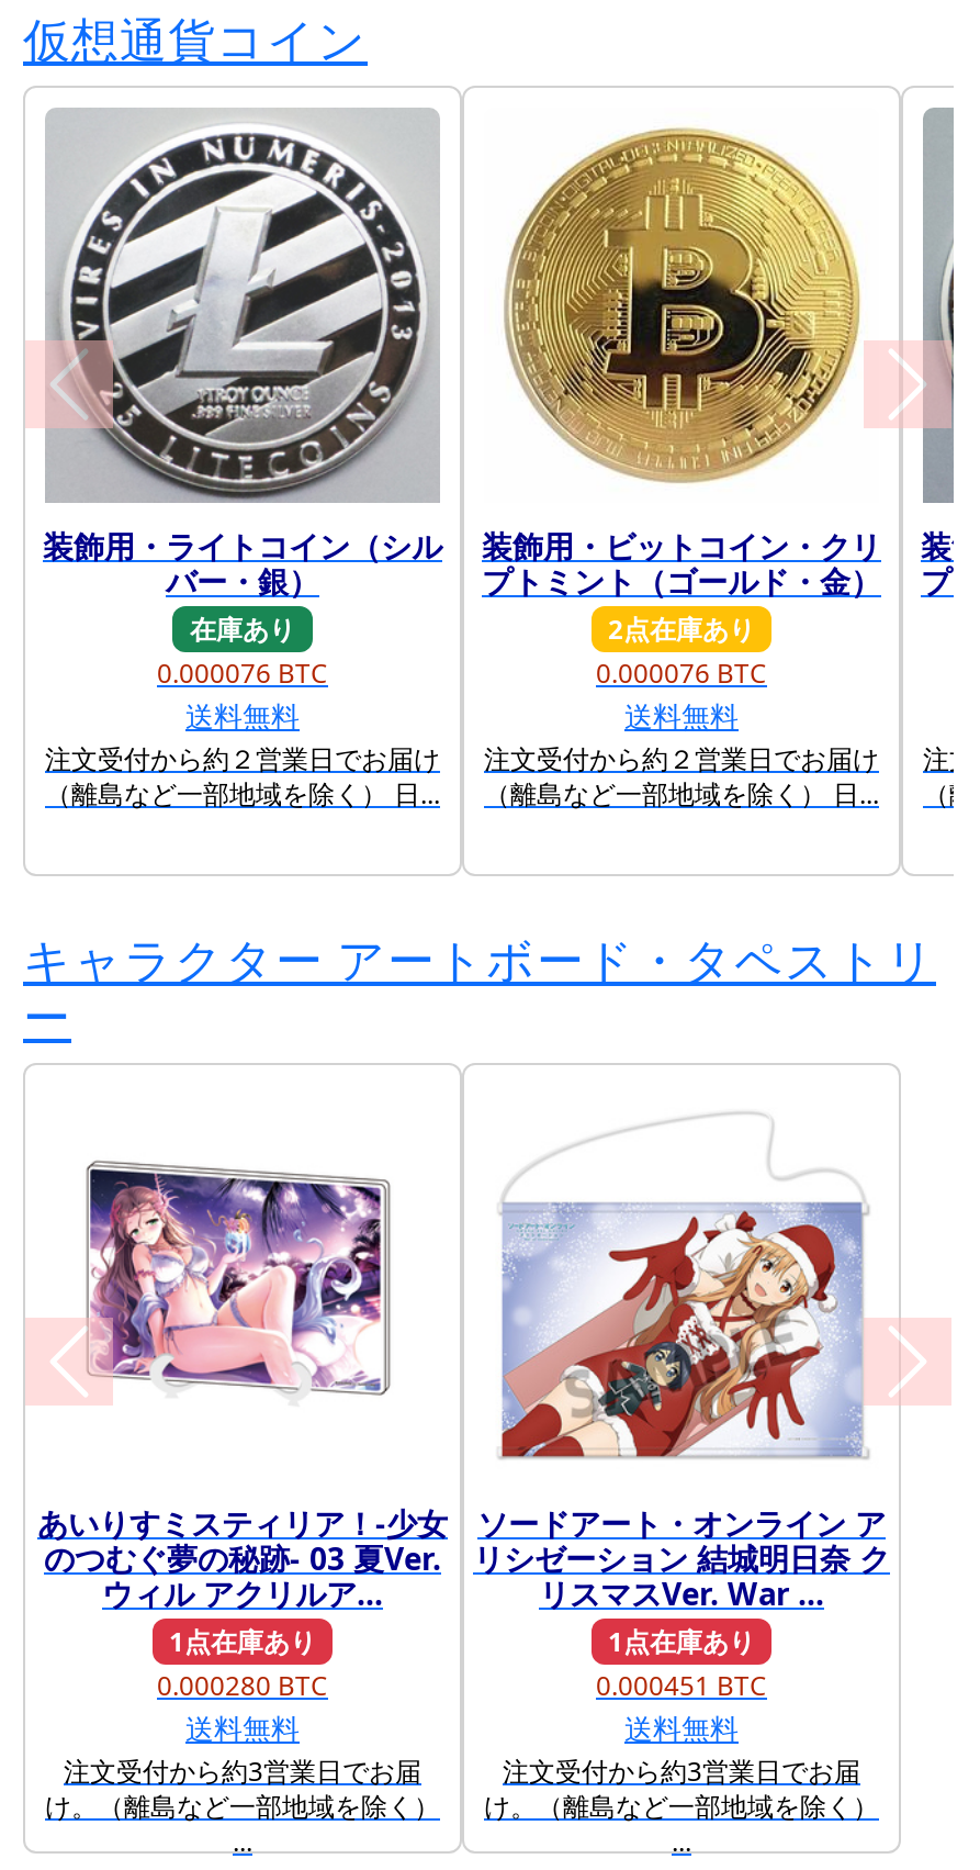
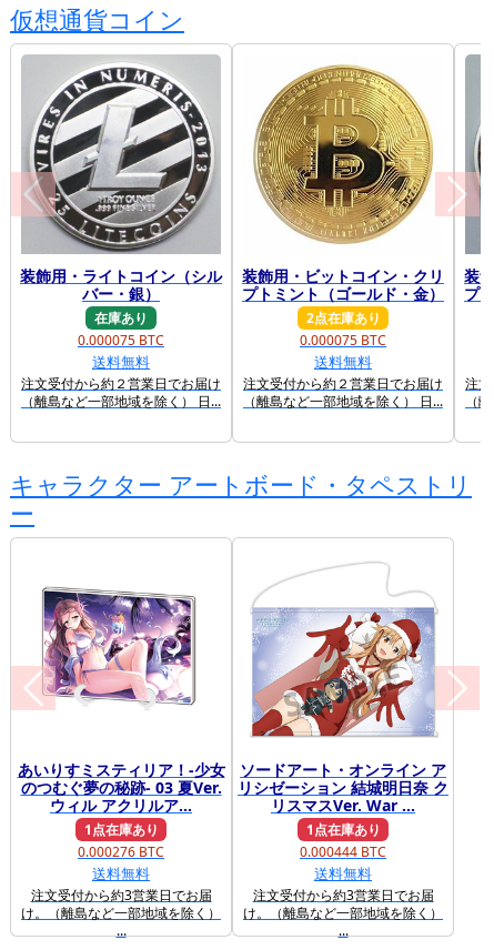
- 0.000076 BTC
+ 0.000075 BTC

- 0.000076 BTC
+ 0.000075 BTC

- 0.000280 BTC
+ 0.000276 BTC

- 0.000451 BTC
+ 0.000444 BTC
